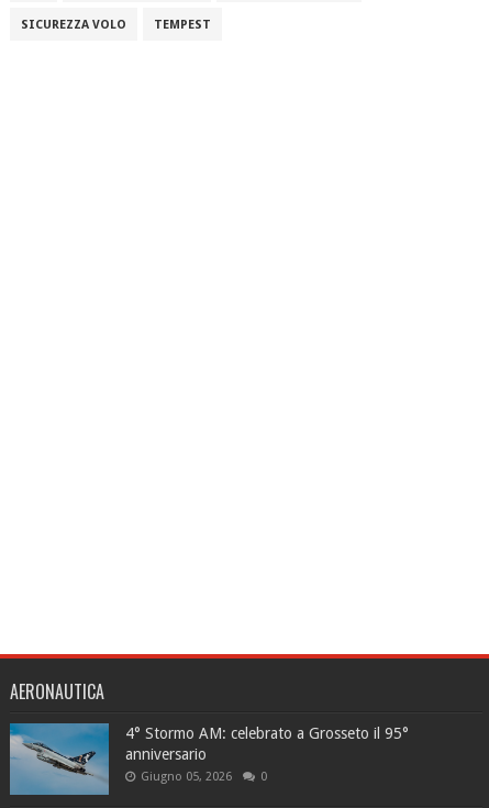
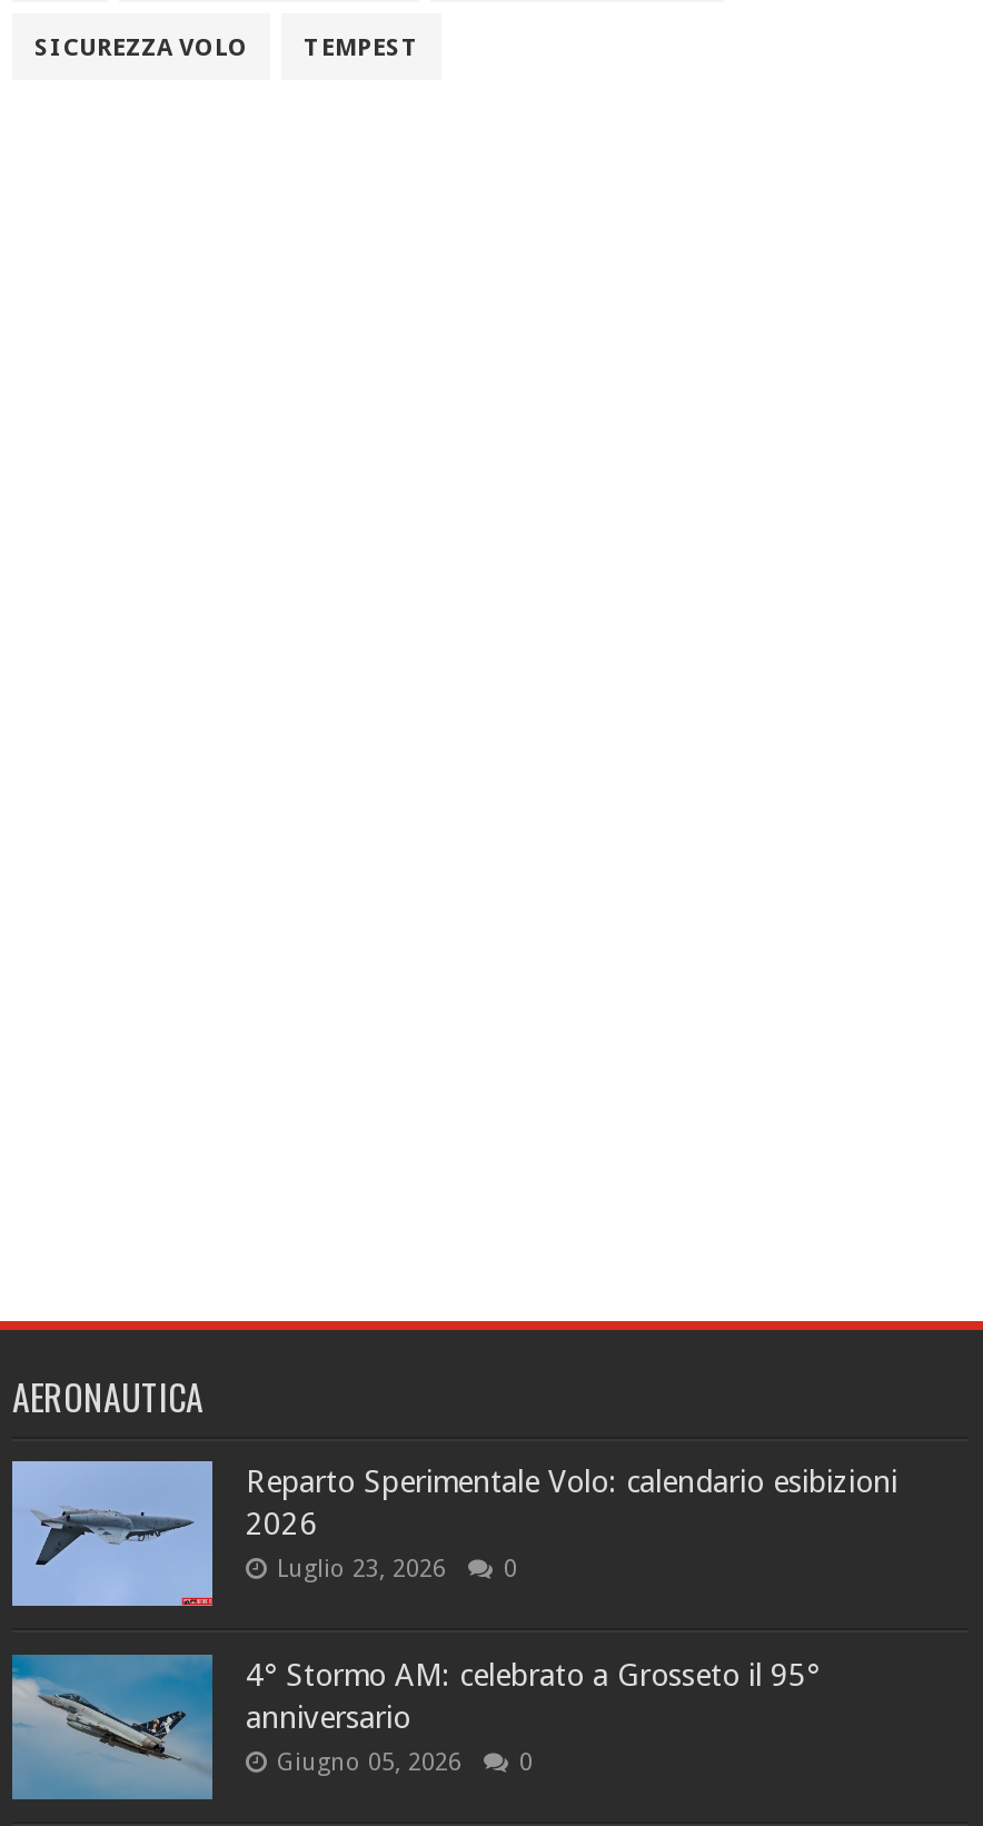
+ [image]
+ Reparto Sperimentale Volo: calendario esibizioni
+ 2026
+ Luglio 23, 2026
+ 0
